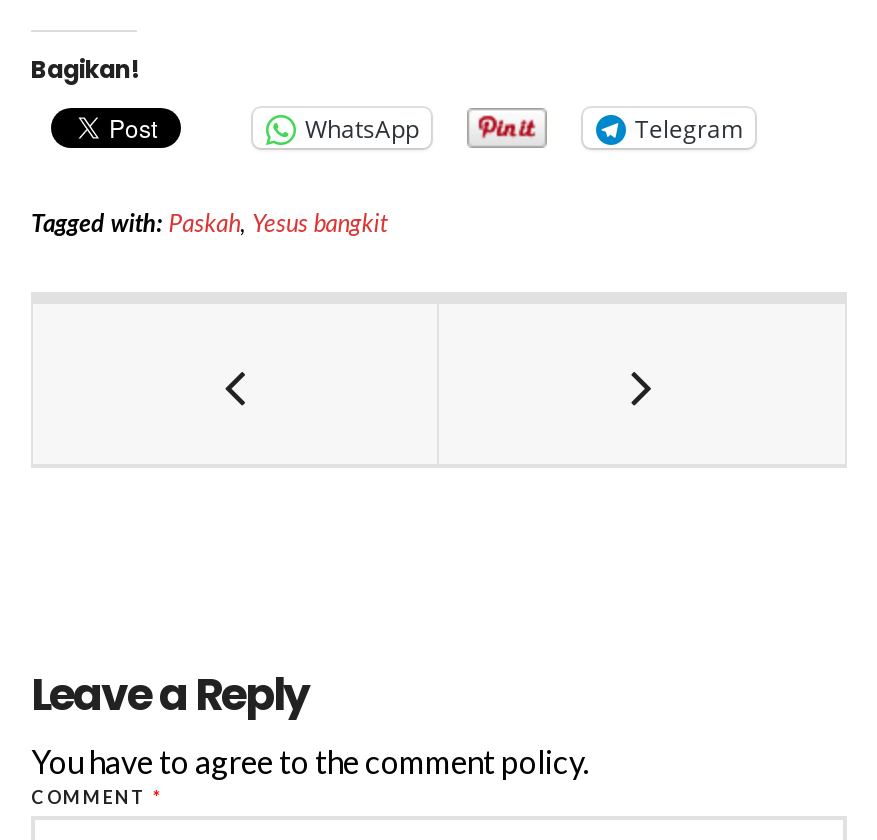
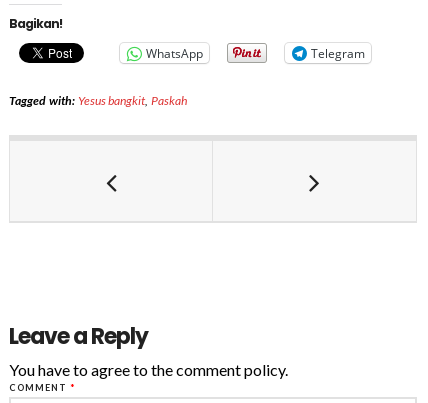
- Tagged with: Paskah, Yesus bangkit
+ Tagged with: Yesus bangkit, Paskah
